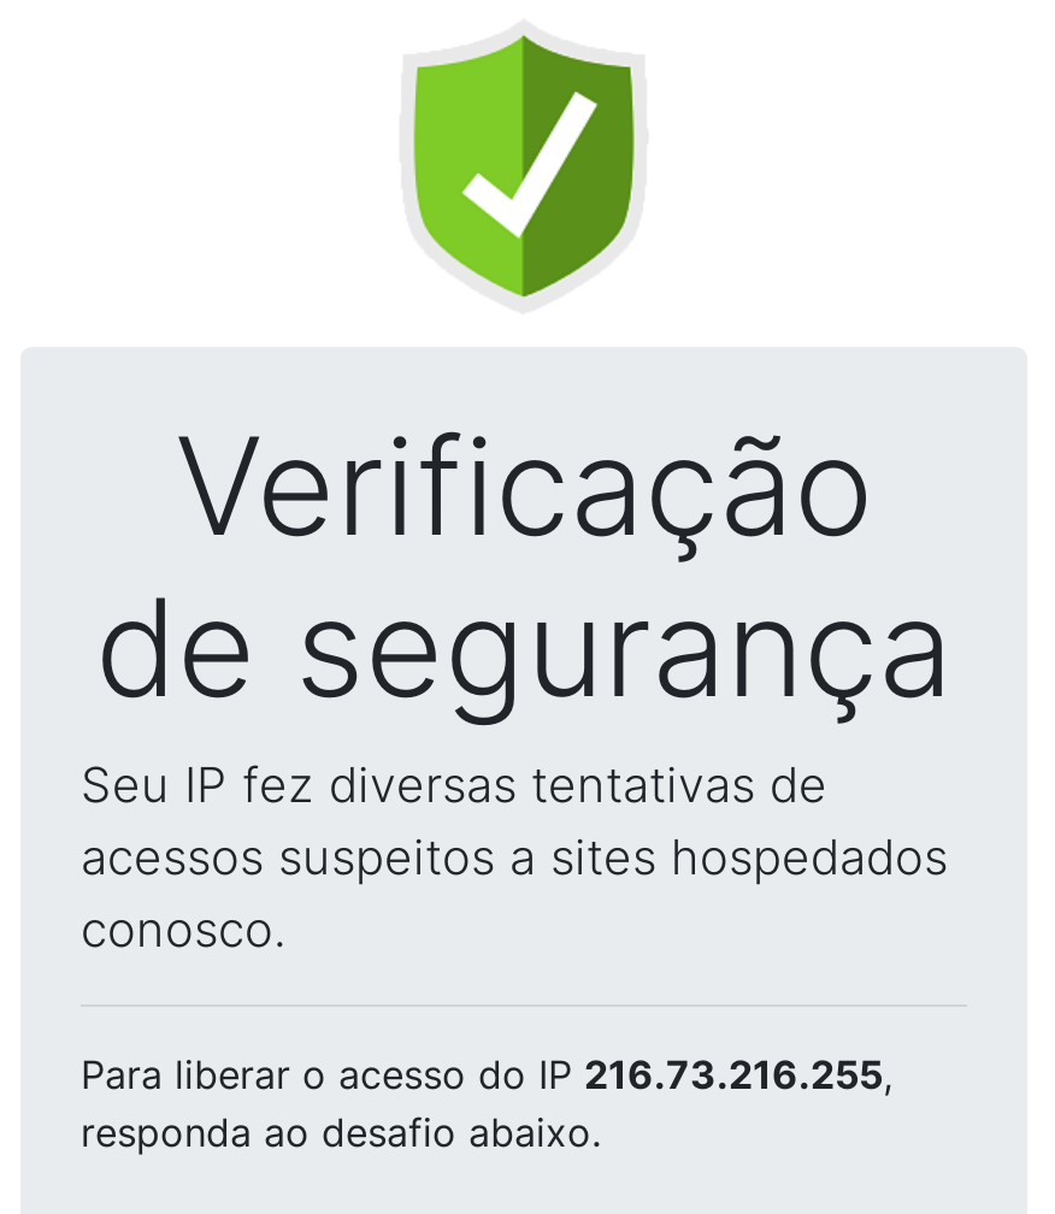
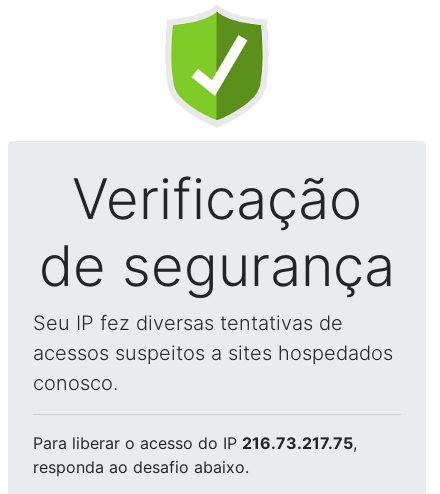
- Para liberar o acesso do IP 216.73.216.255,
+ Para liberar o acesso do IP 216.73.217.75,
